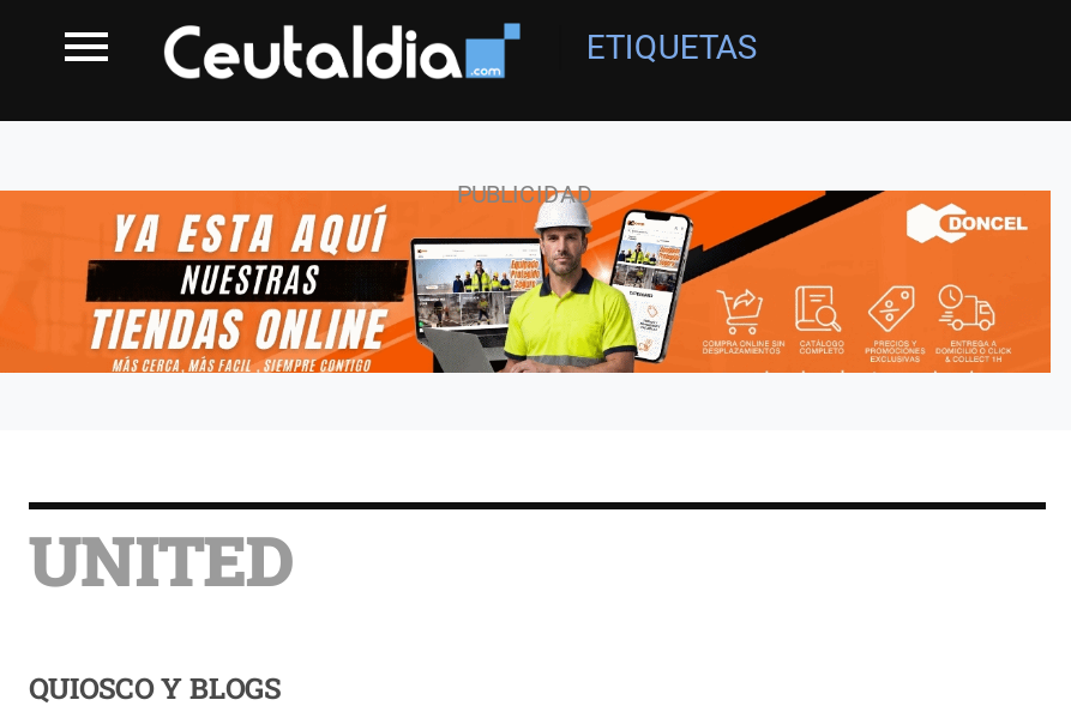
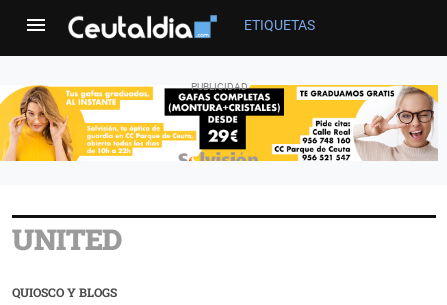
- [image]
+ [image]
